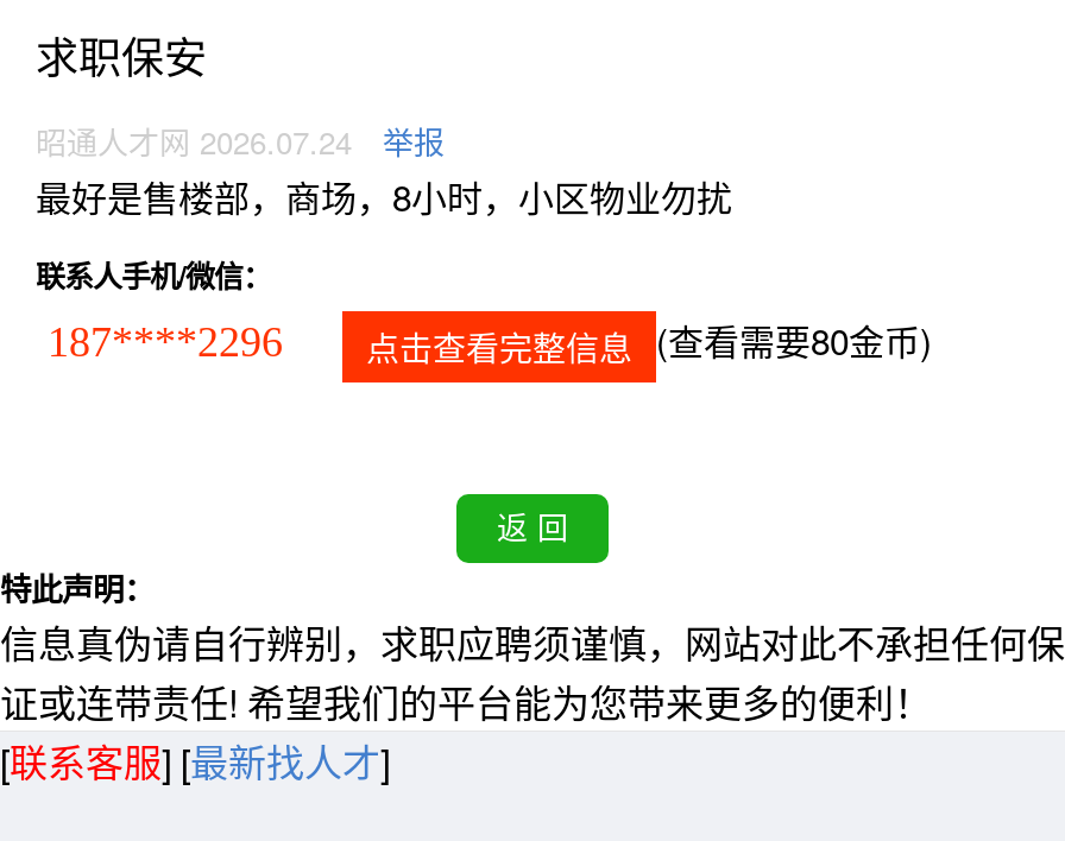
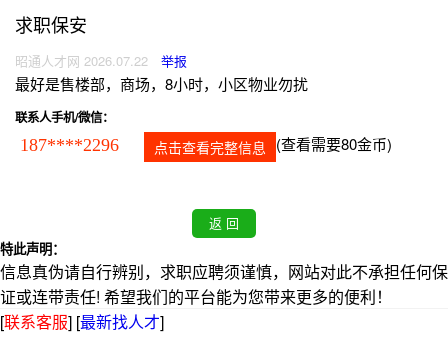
- 昭通人才网 2026.07.24 举报
+ 昭通人才网 2026.07.22 举报
